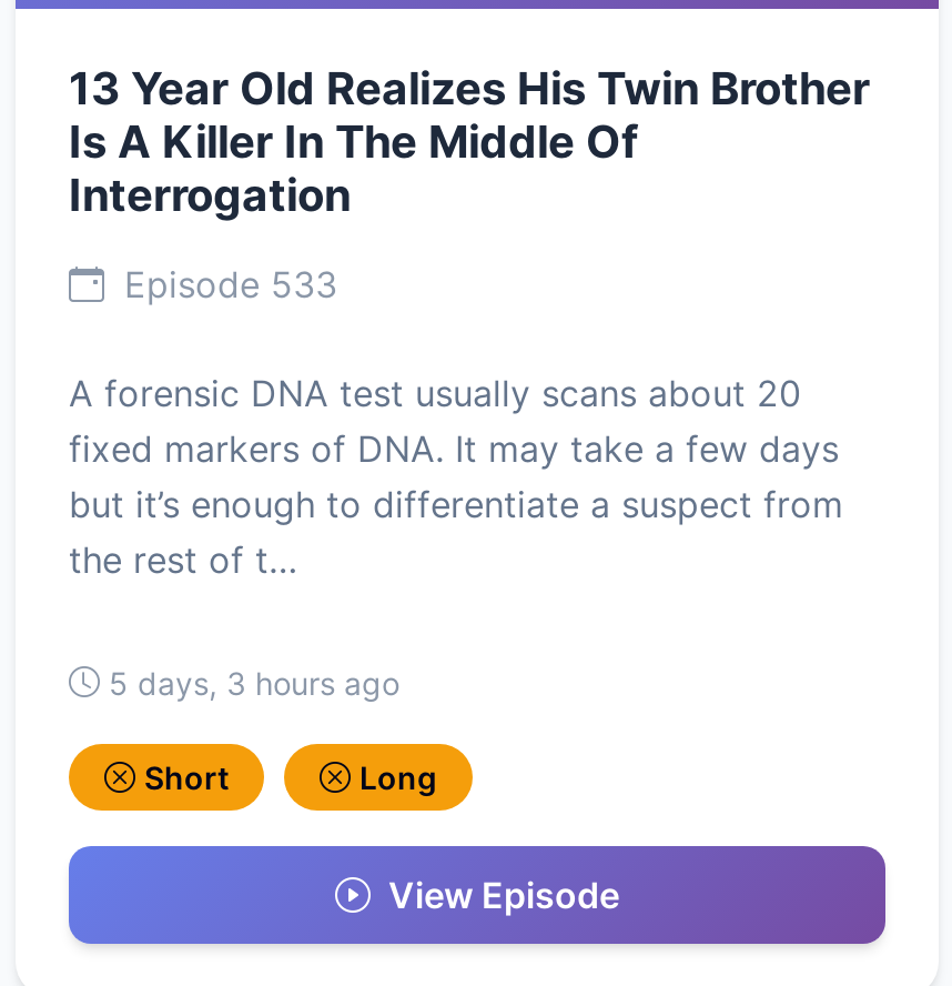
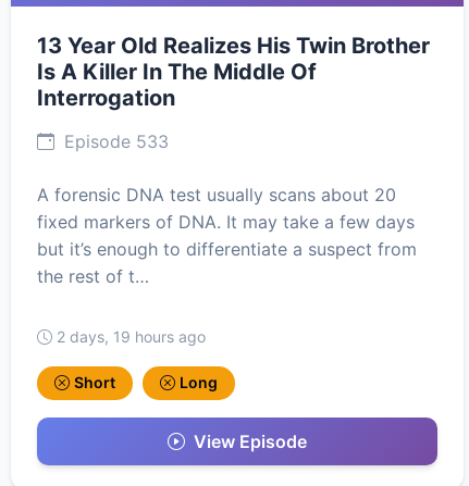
- 5 days, 3 hours ago
+ 2 days, 19 hours ago
